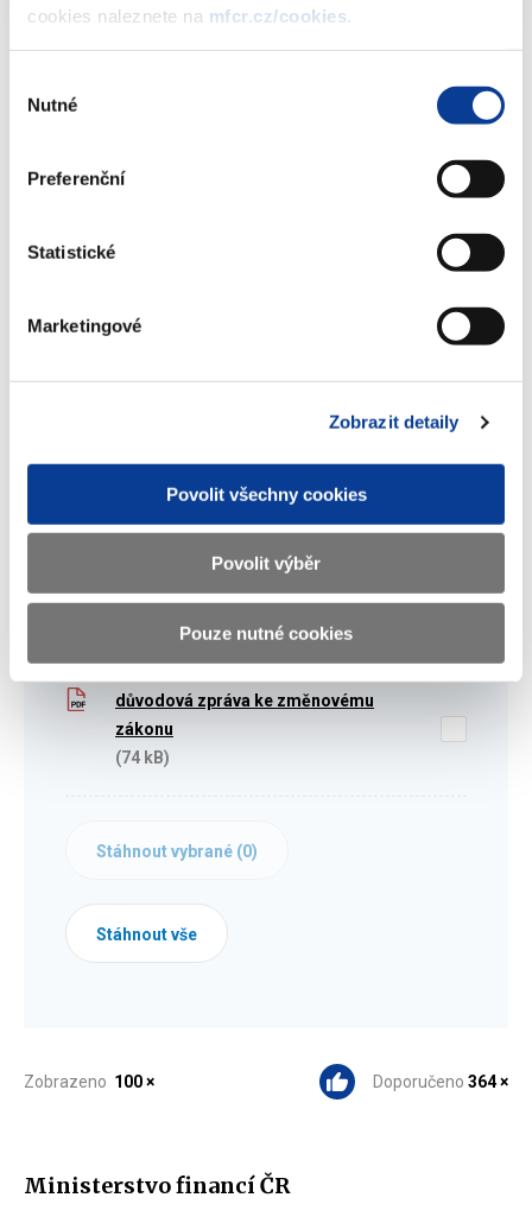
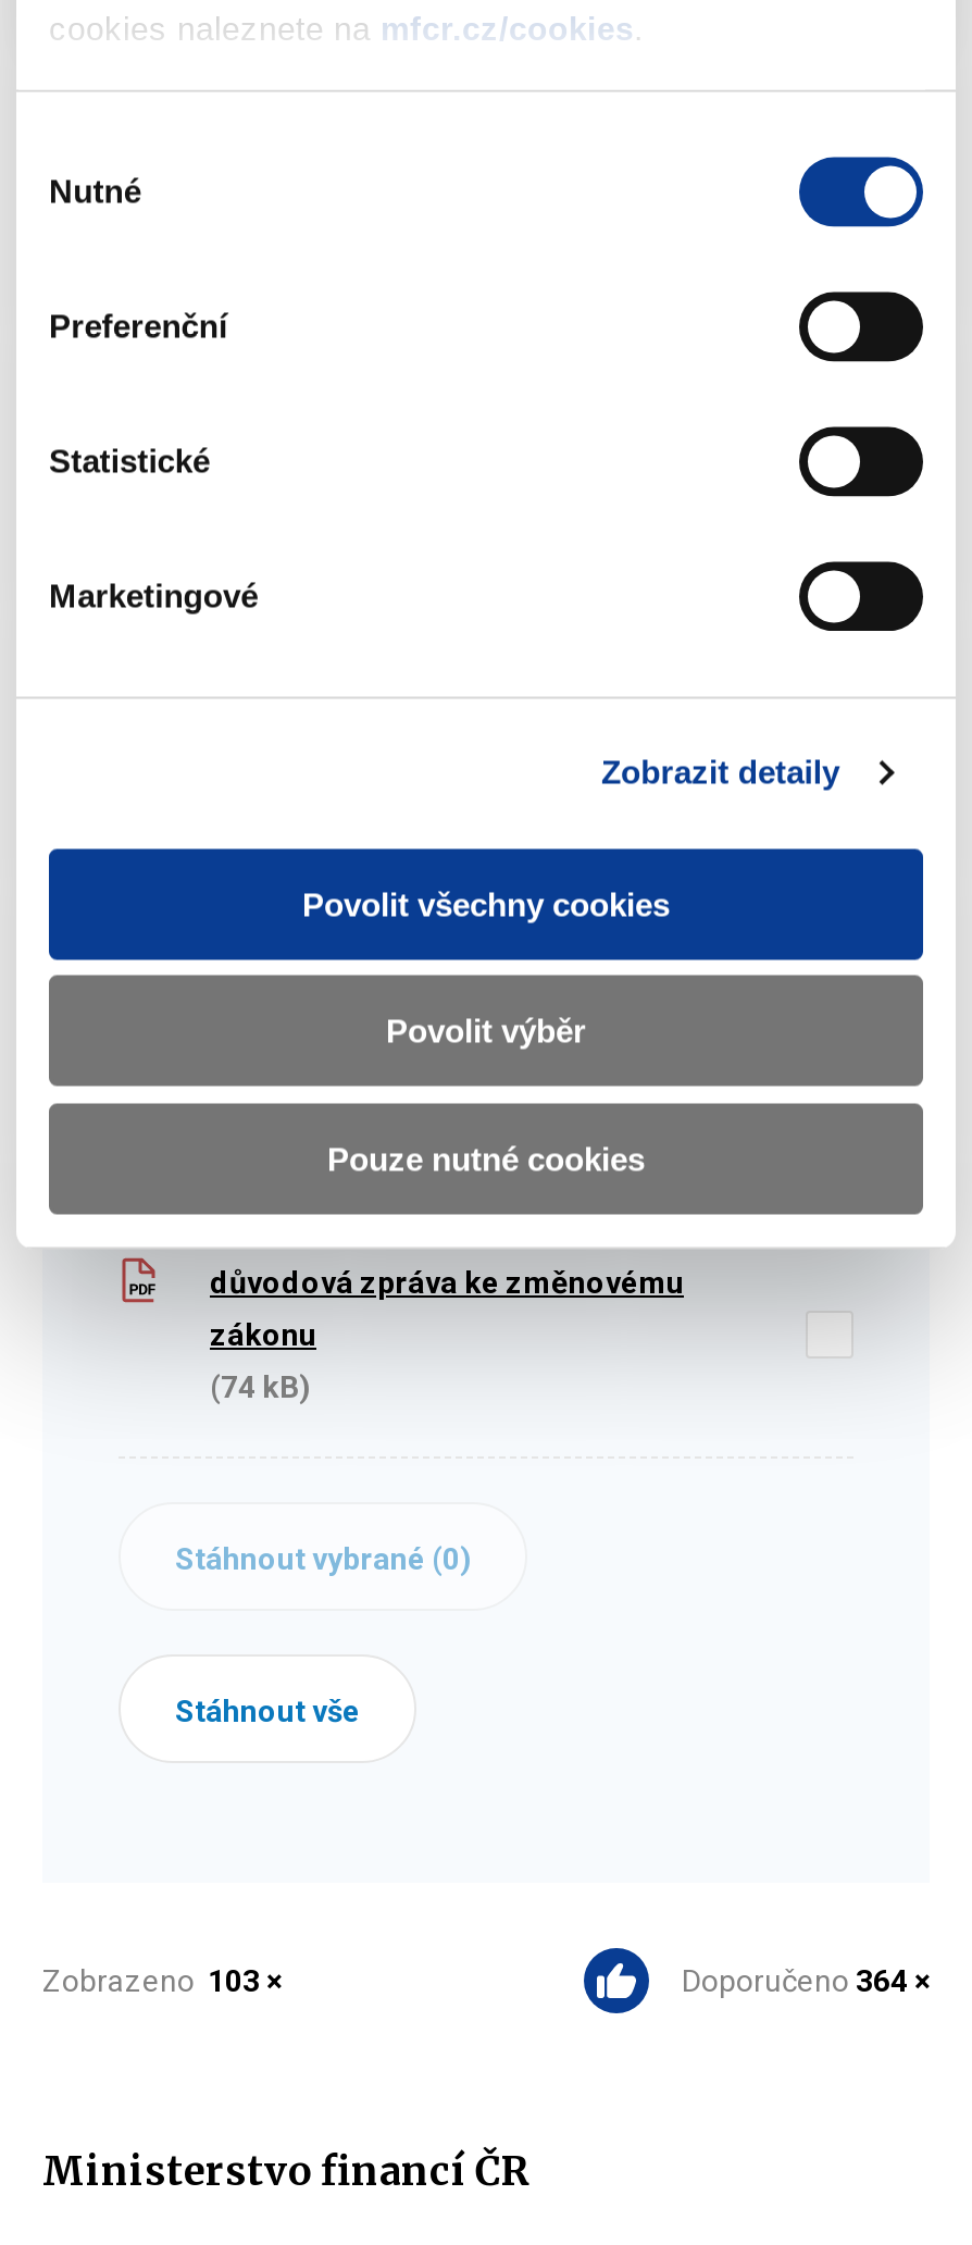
- Zobrazeno 100 ×
+ Zobrazeno 103 ×
